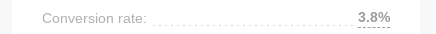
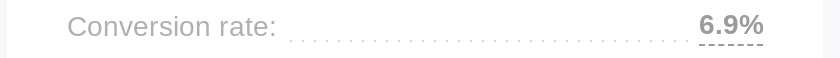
- 3.8%
+ 6.9%
